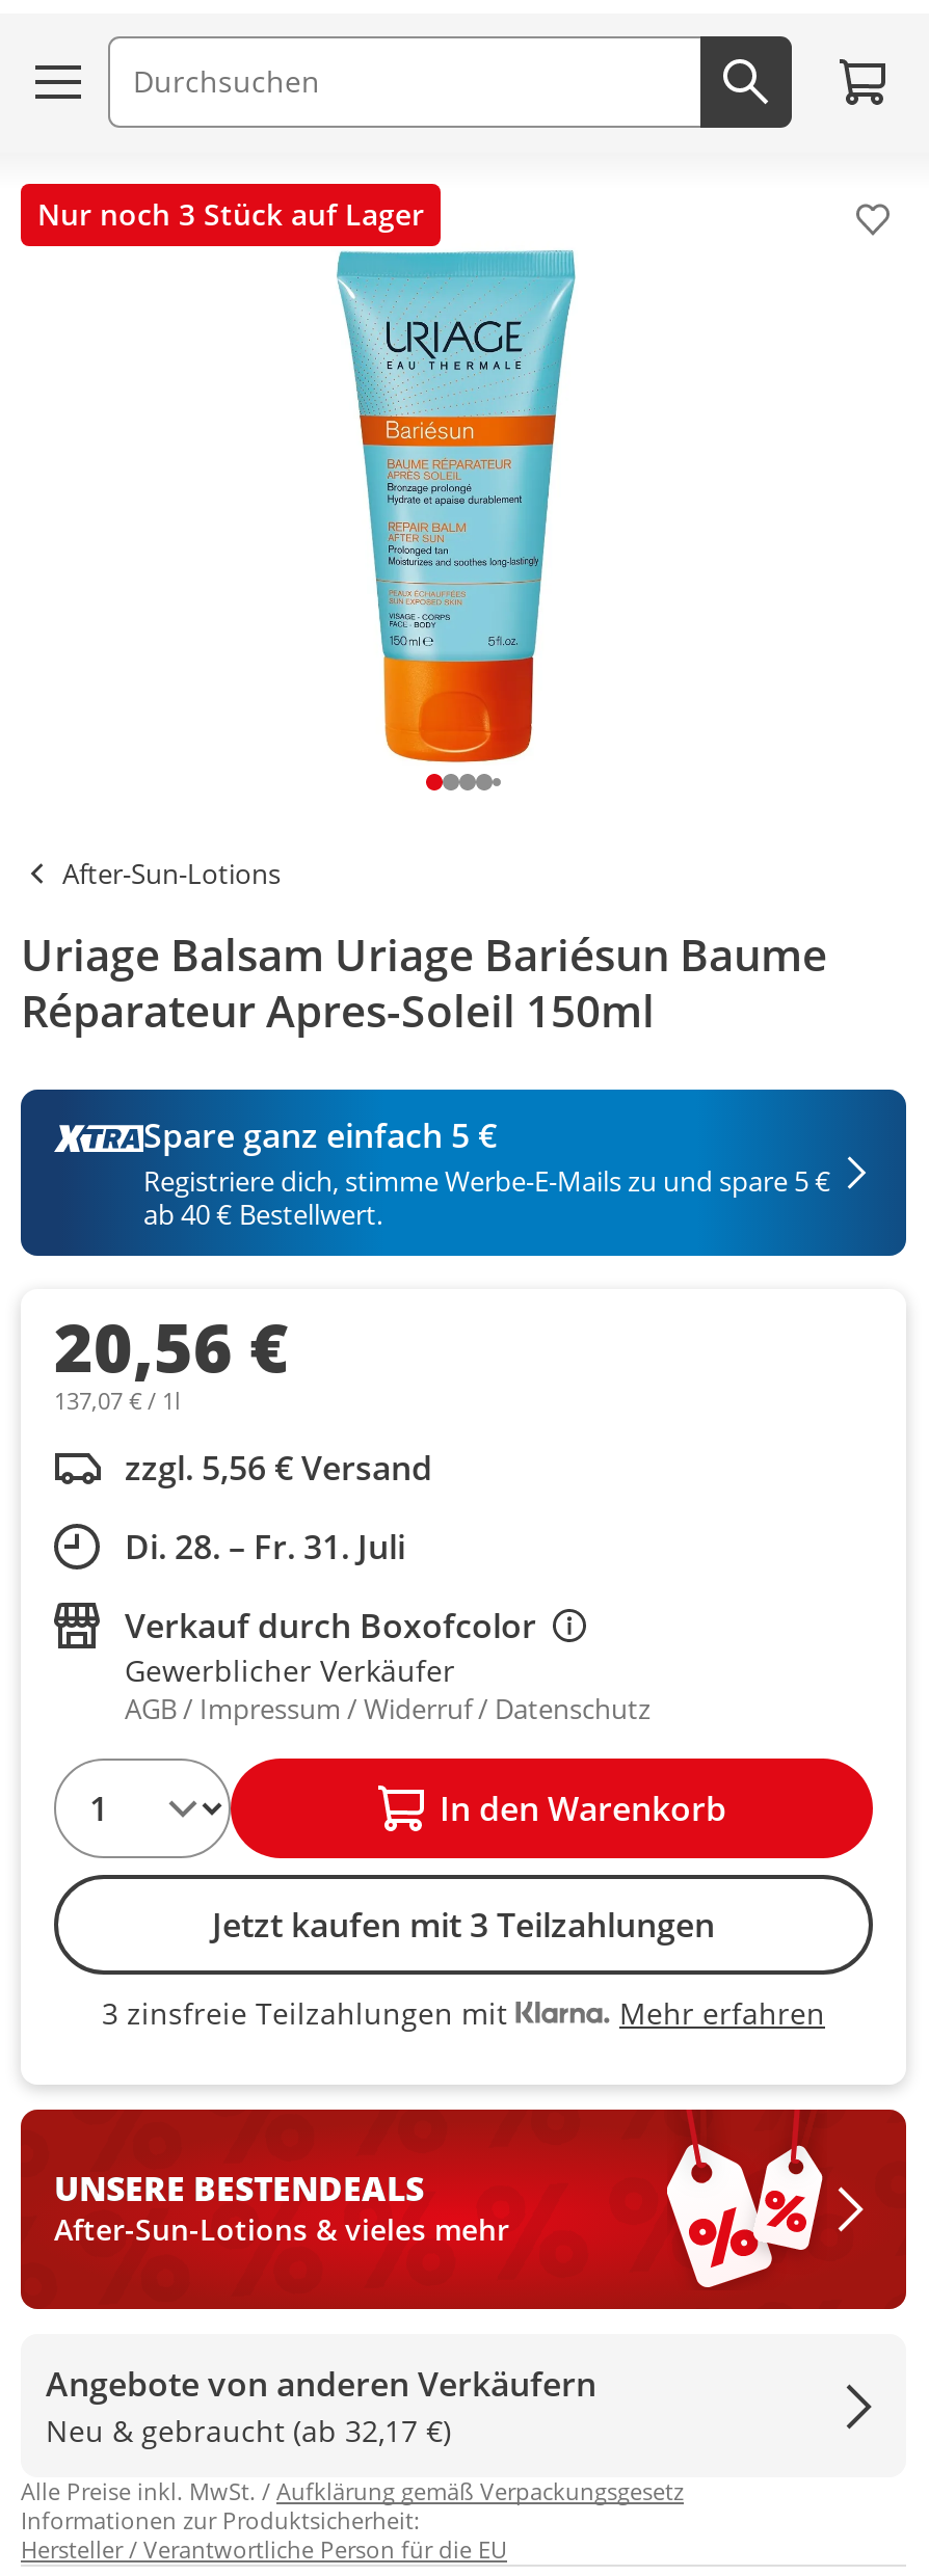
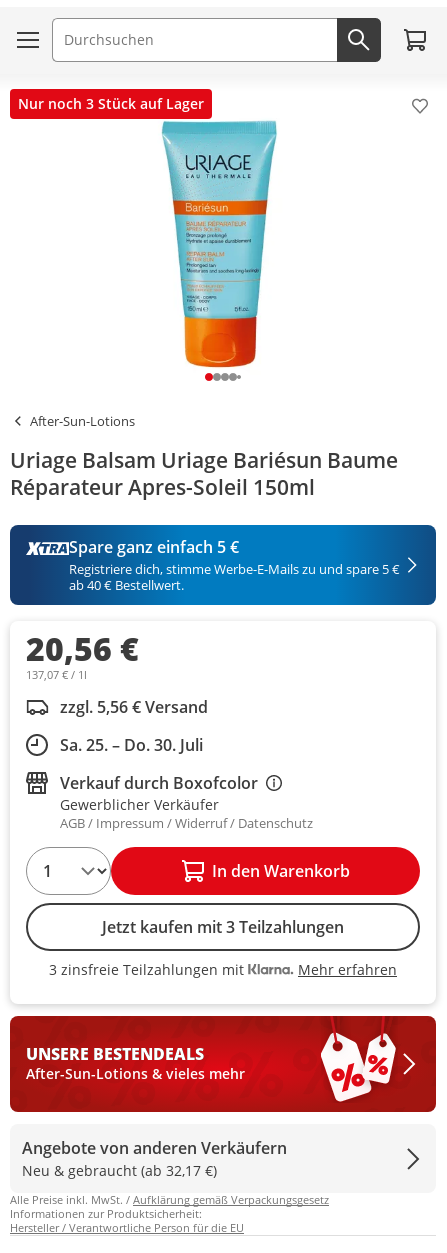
- Di. 28. – Fr. 31. Juli
+ Sa. 25. – Do. 30. Juli
